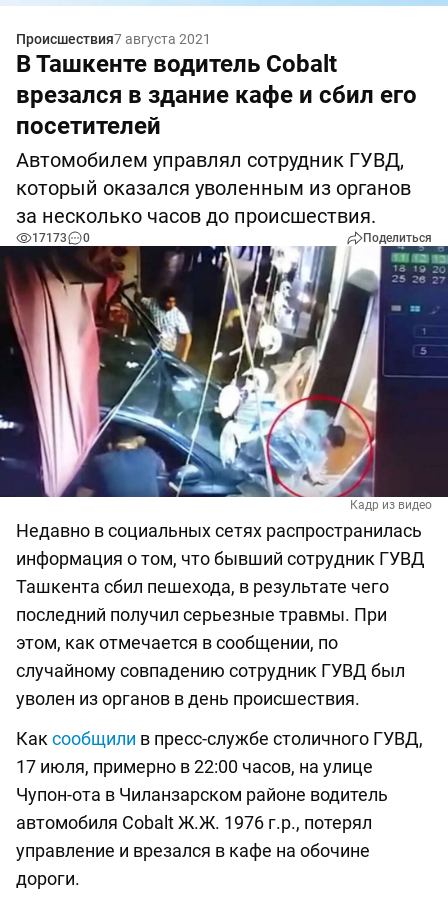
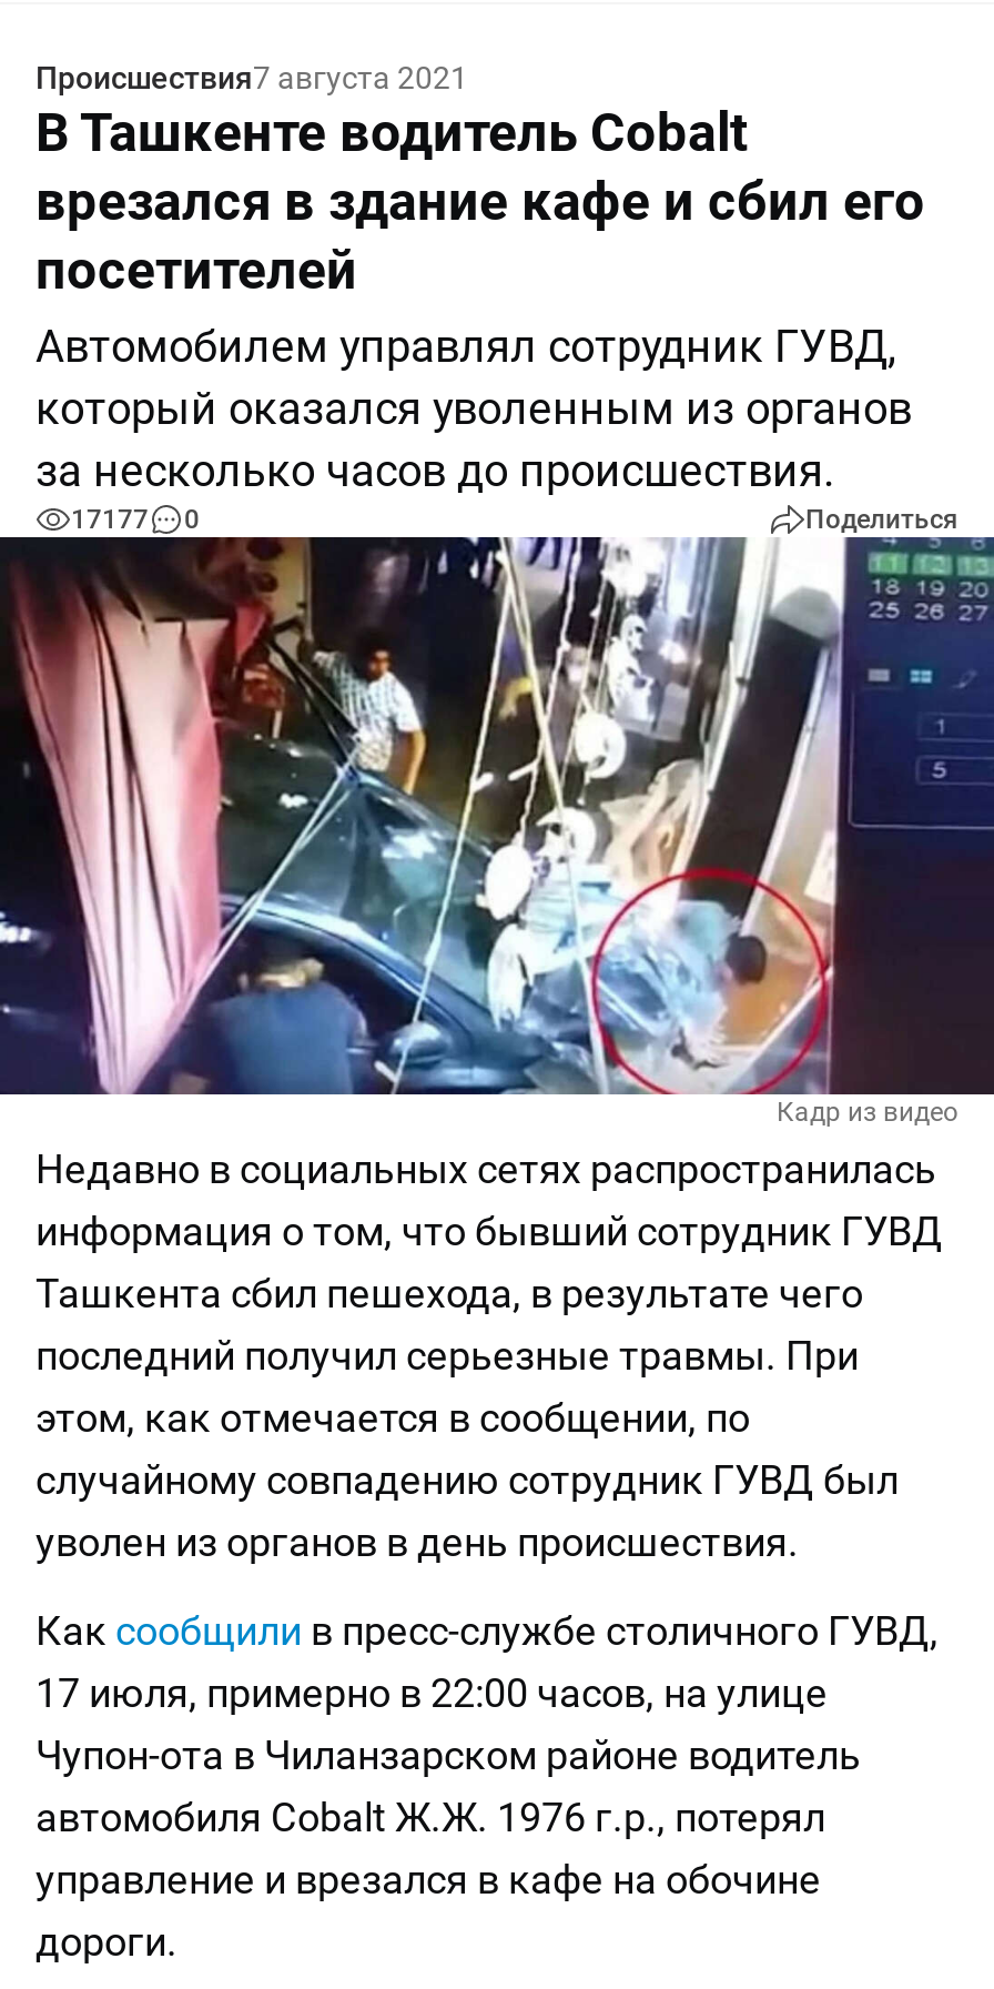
- 17173 0
+ 17177 0
